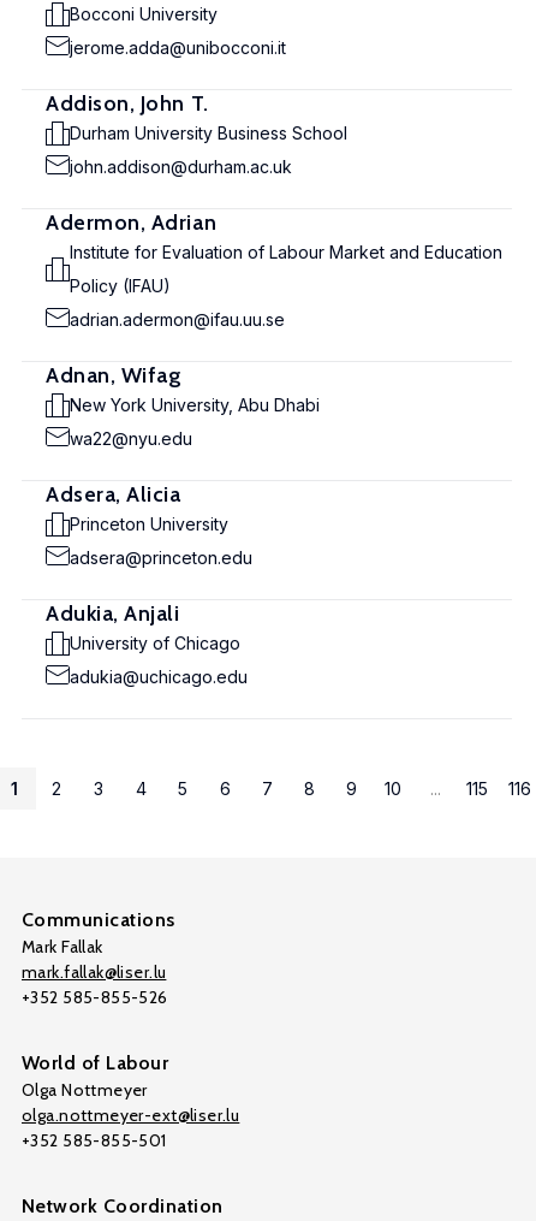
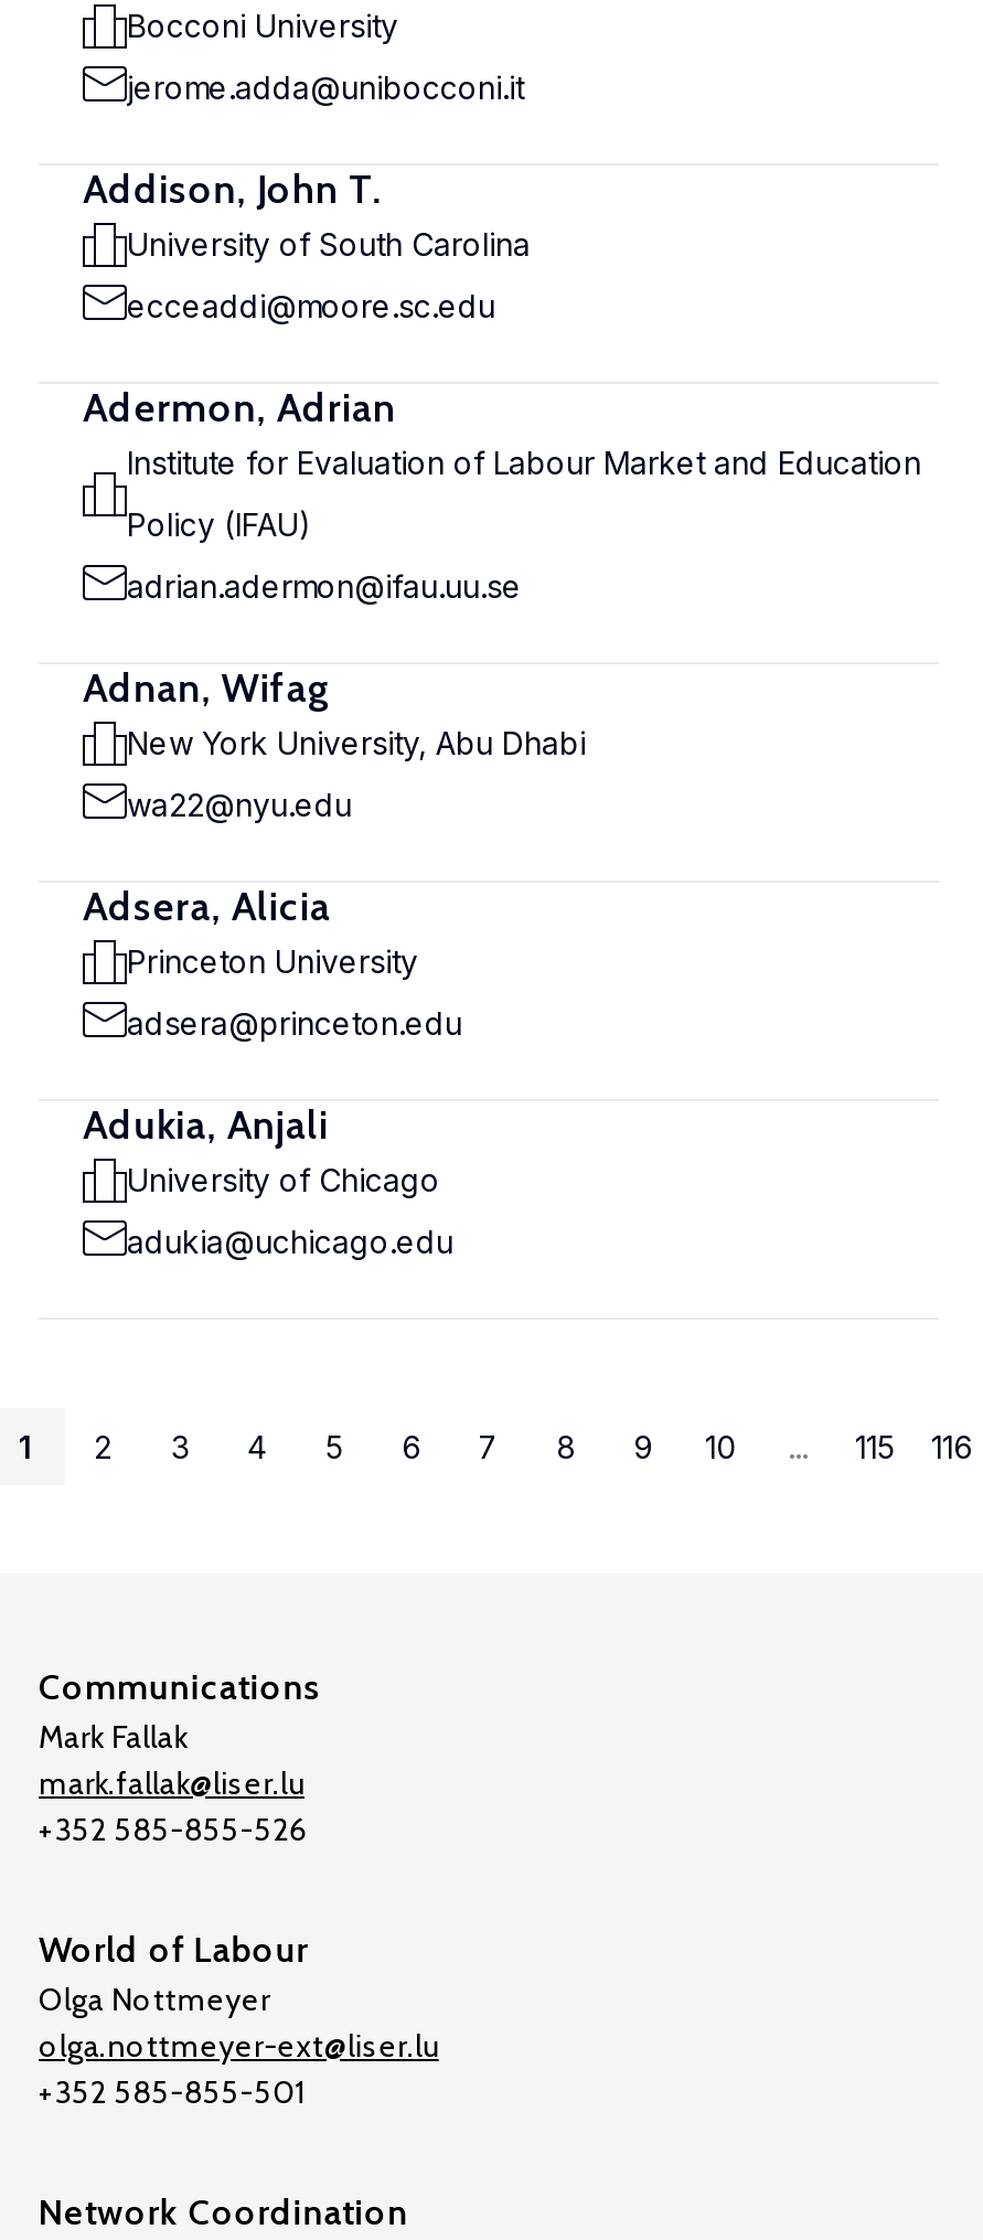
- Durham University Business School
+ University of South Carolina

- john.addison@durham.ac.uk
+ ecceaddi@moore.sc.edu
